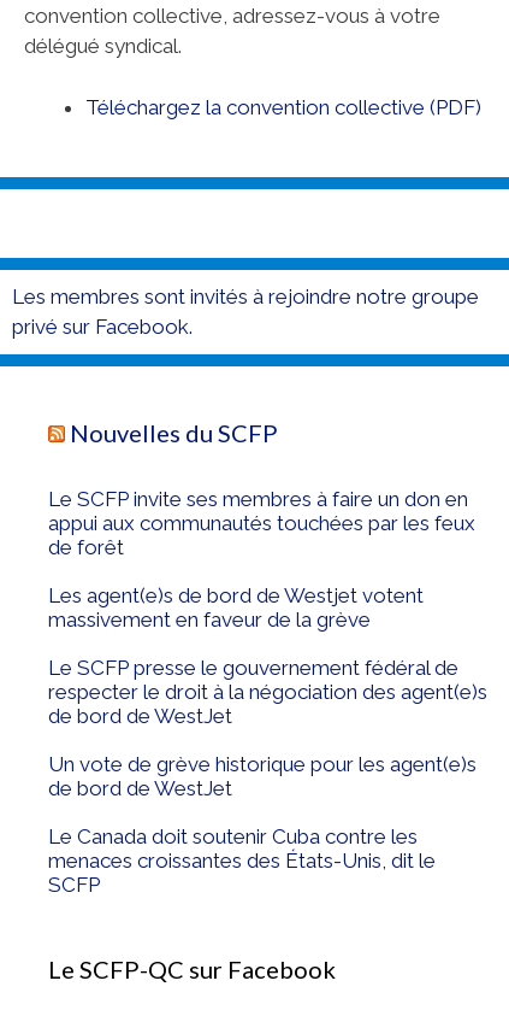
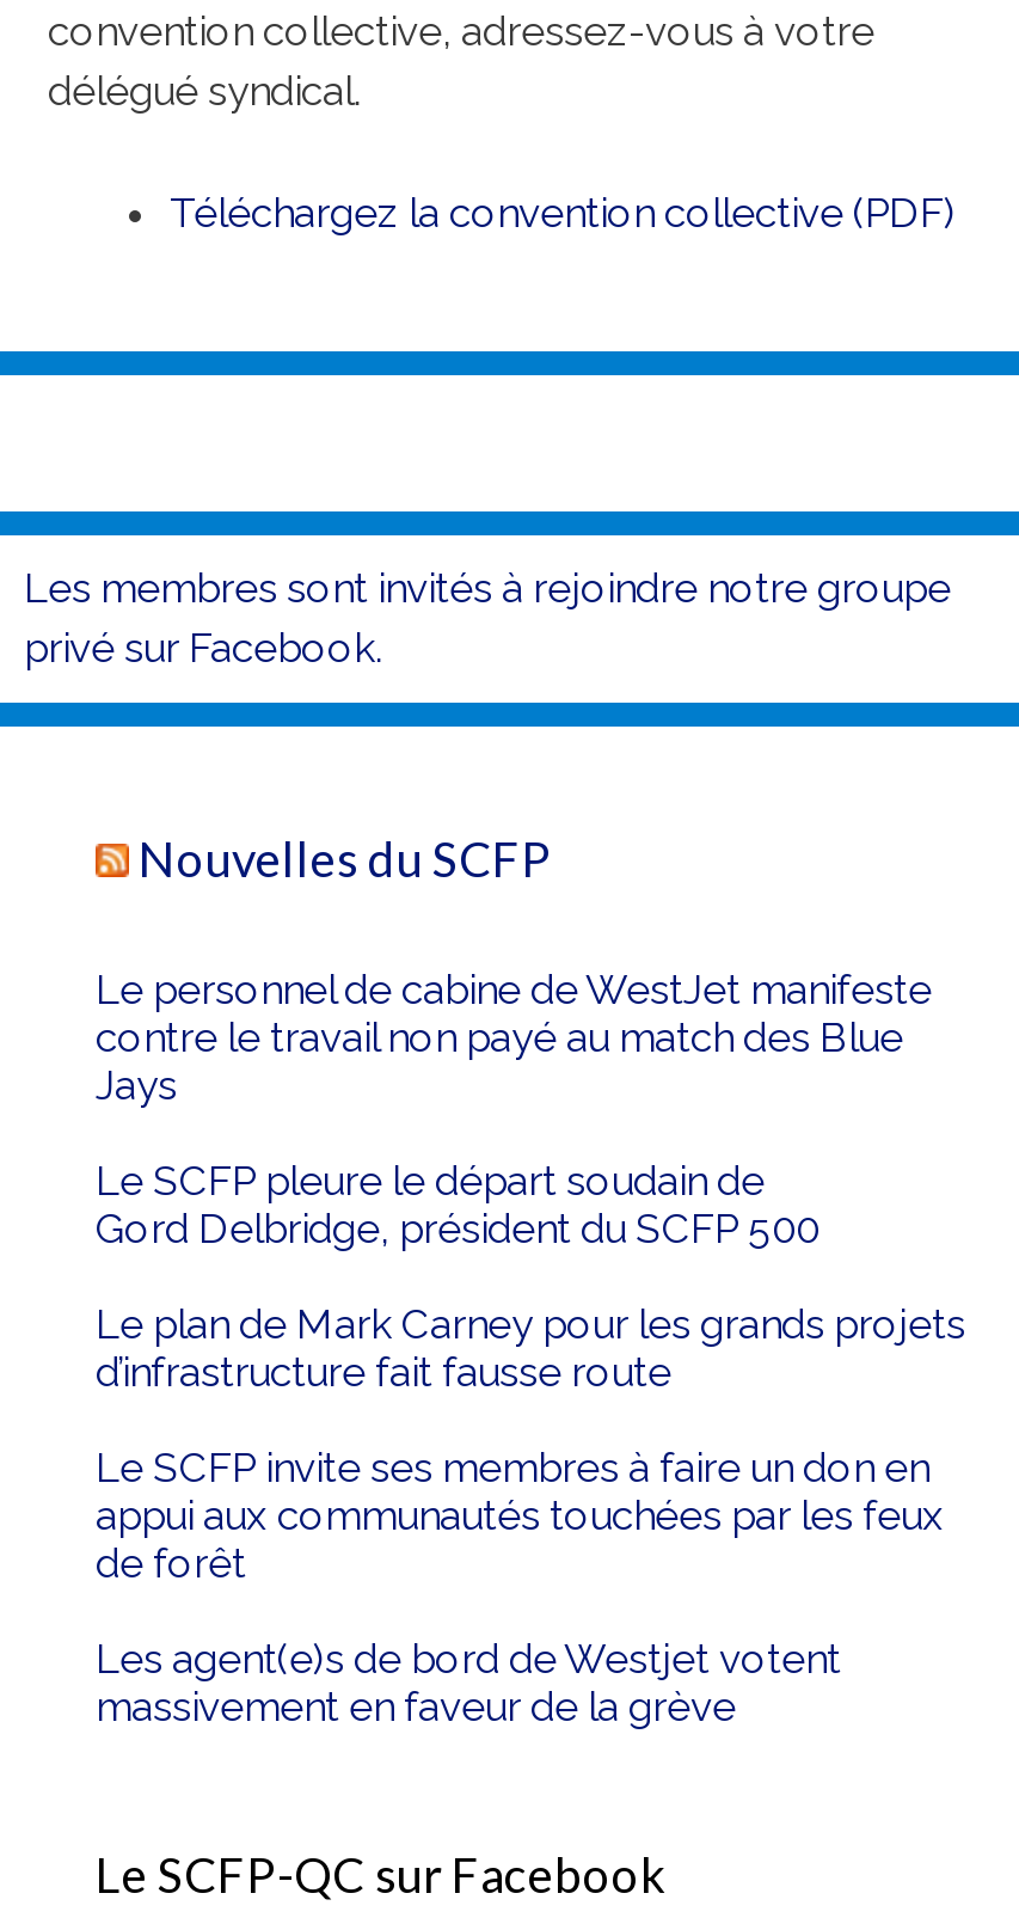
+ Le personnel de cabine de WestJet manifeste
+ contre le travail non payé au match des Blue
+ Jays
+ Le SCFP pleure le départ soudain de
+ Gord Delbridge, président du SCFP 500
+ Le plan de Mark Carney pour les grands projets
+ d’infrastructure fait fausse route

moved down: Le SCFP invite ses membres à faire un don en | appui aux communautés touchées par les feux | de forêt | Les agent(e)s de bord de Westjet votent | massivement en faveur de la grève

- Le SCFP presse le gouvernement fédéral de
- respecter le droit à la négociation des agent(e)s
- de bord de WestJet
- Un vote de grève historique pour les agent(e)s
- de bord de WestJet
- Le Canada doit soutenir Cuba contre les
- menaces croissantes des États-Unis, dit le
- SCFP
